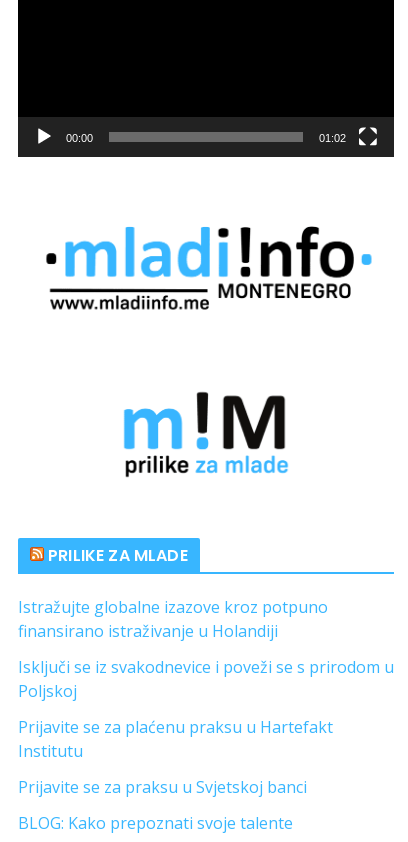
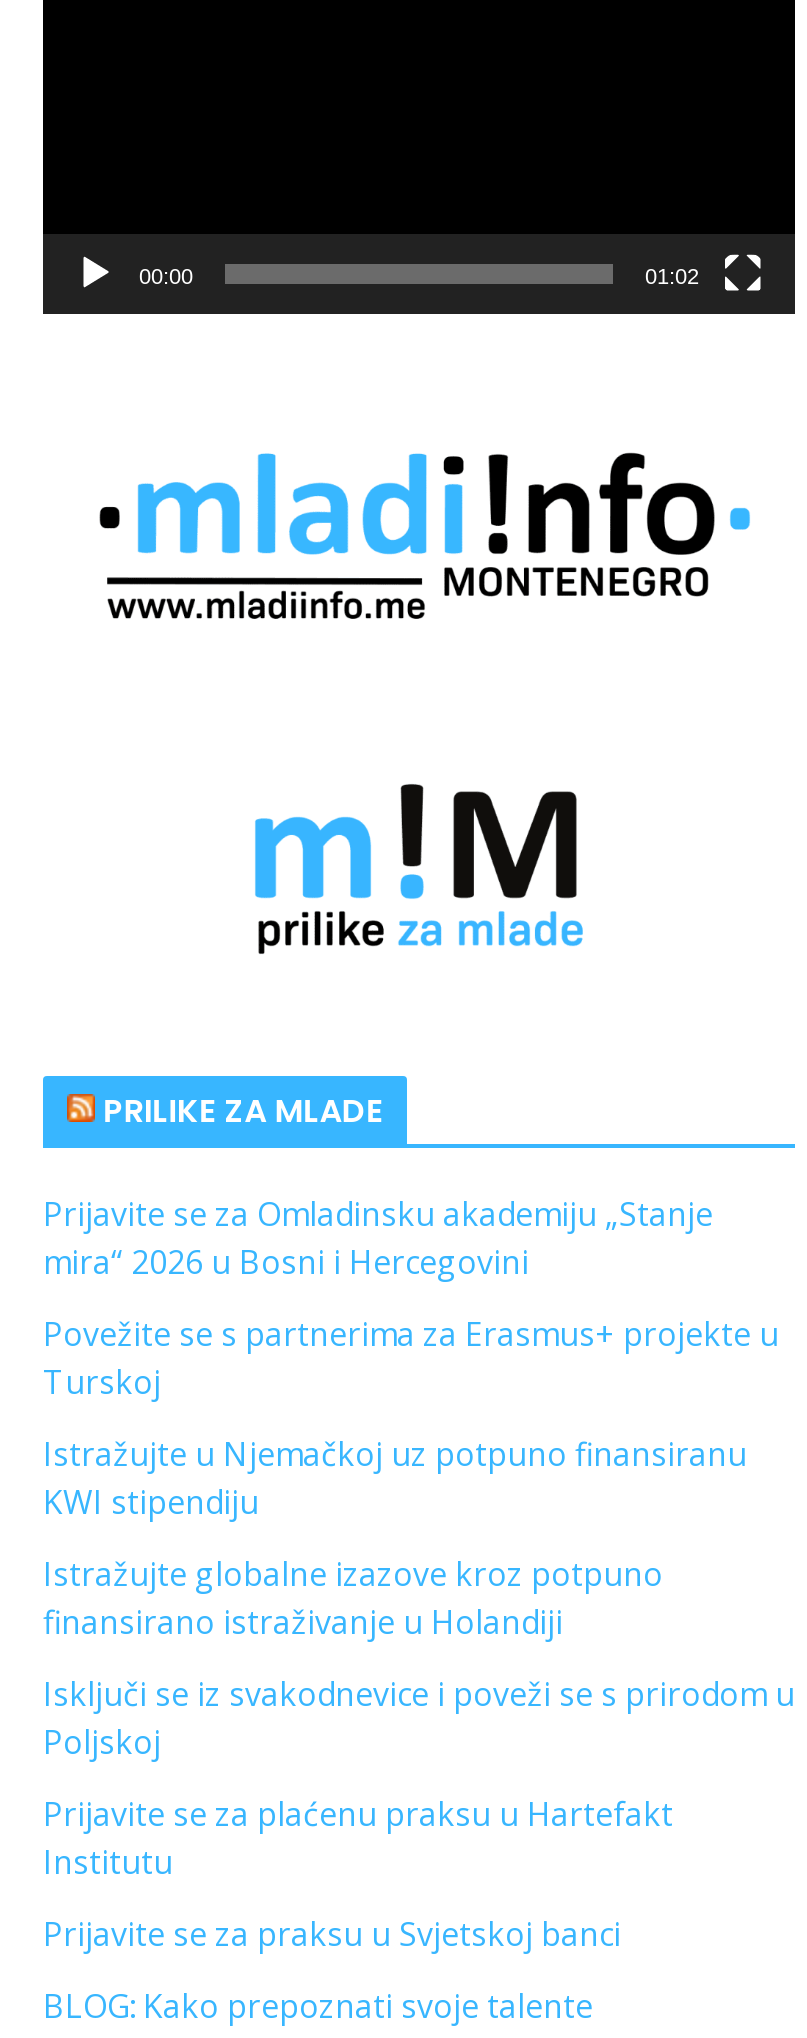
+ Prijavite se za Omladinsku akademiju „Stanje
+ mira“ 2026 u Bosni i Hercegovini
+ Povežite se s partnerima za Erasmus+ projekte u
+ Turskoj
+ Istražujte u Njemačkoj uz potpuno finansiranu
+ KWI stipendiju
